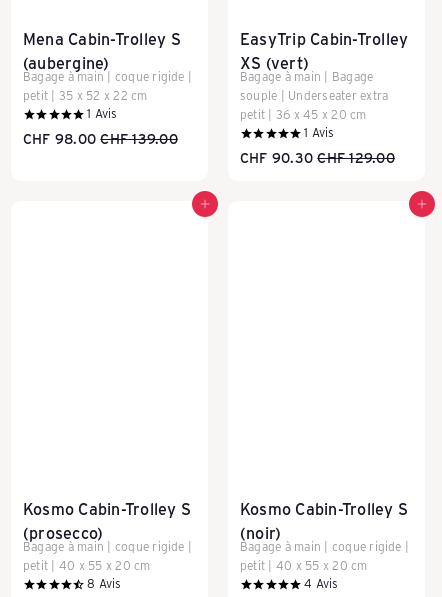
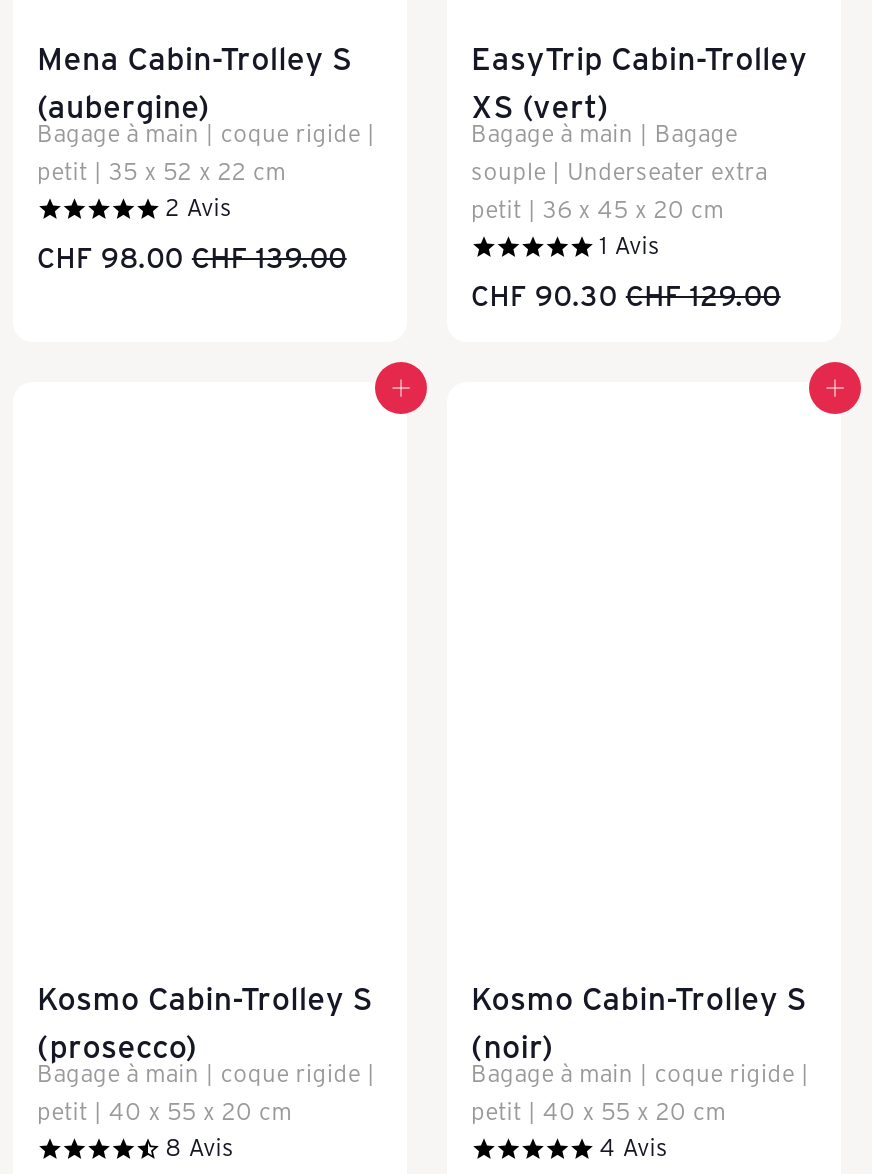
- 1 Avis
+ 2 Avis
